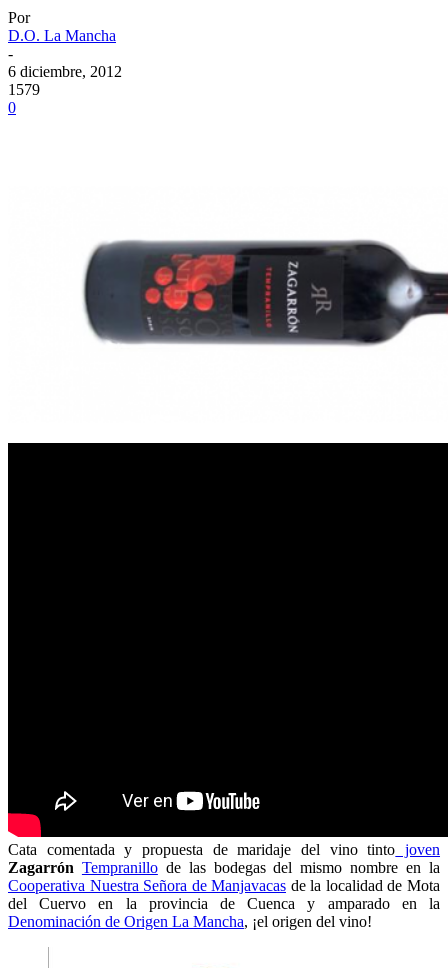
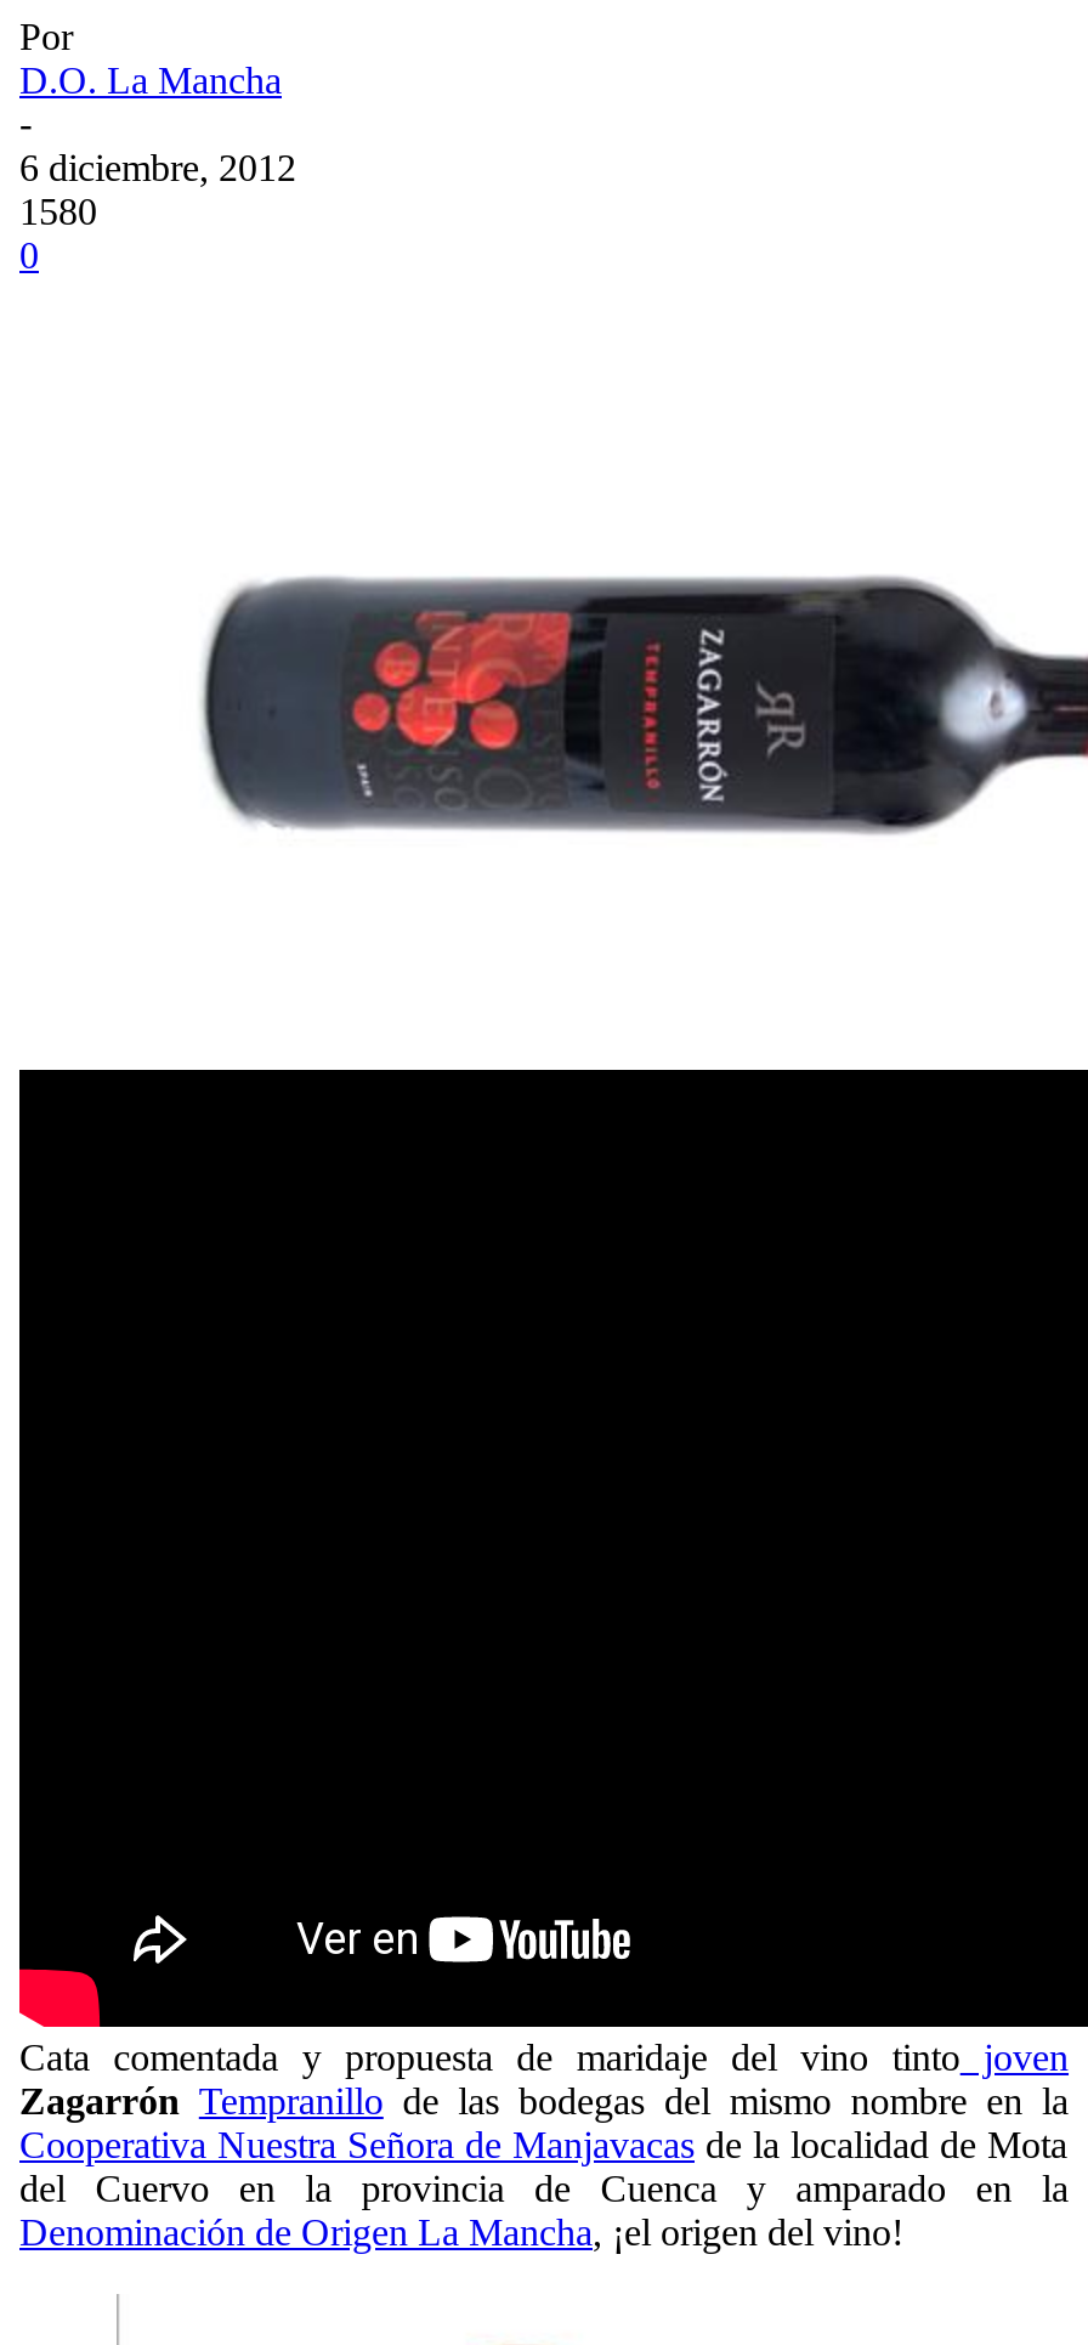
- 1579
+ 1580
